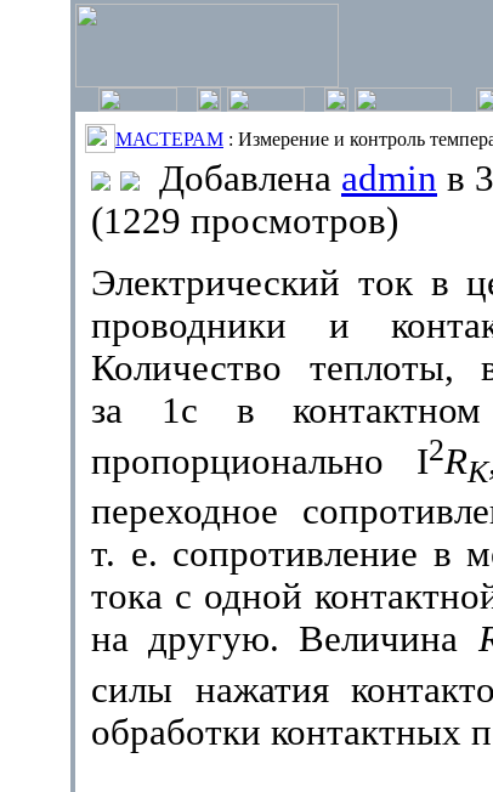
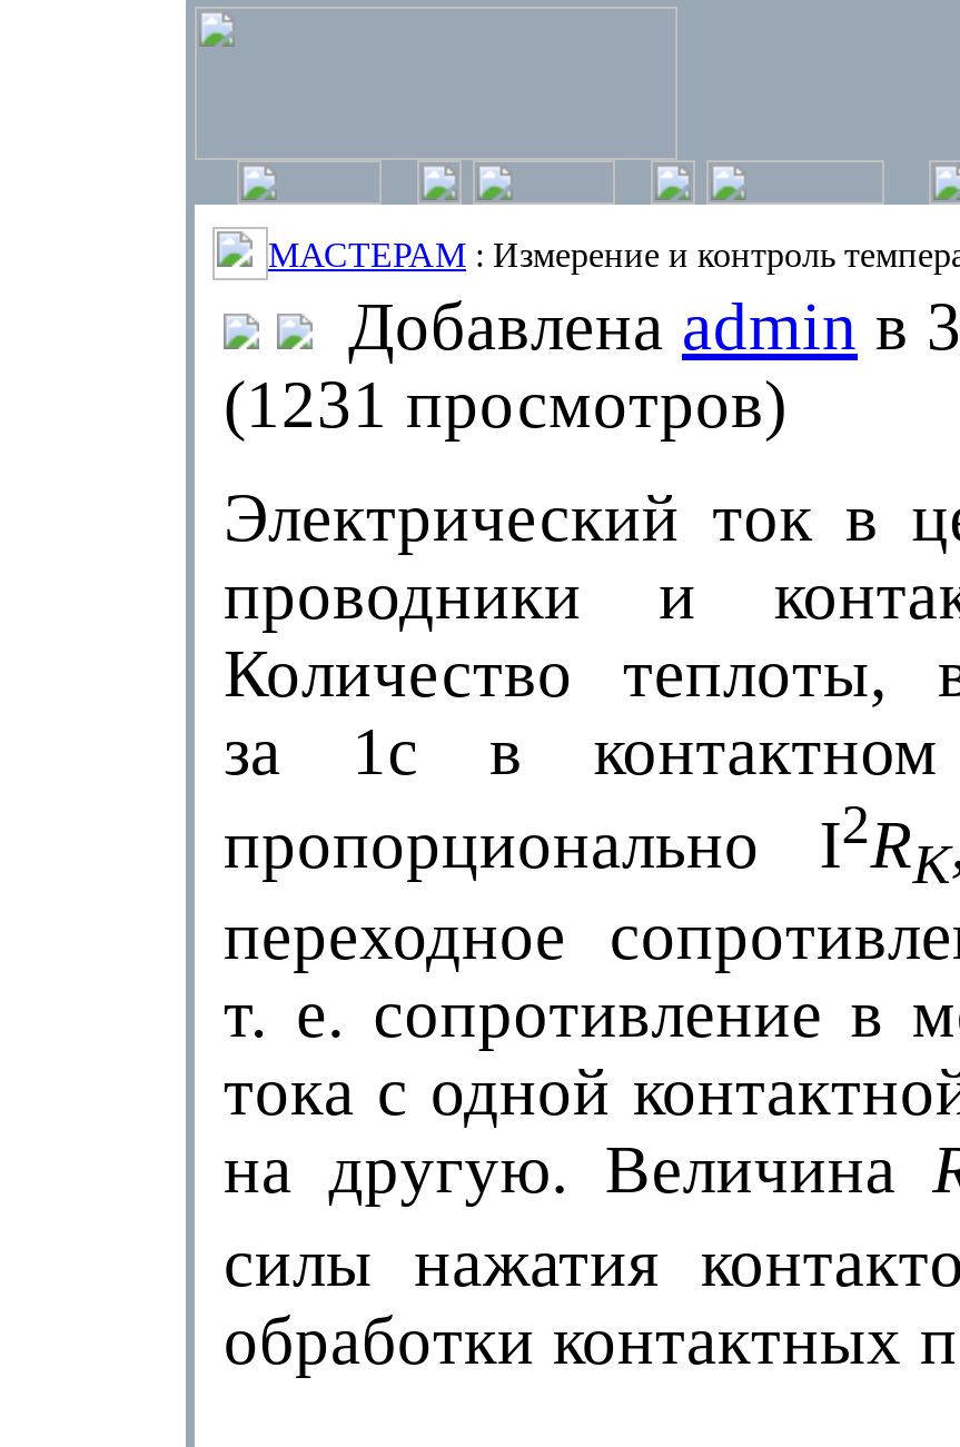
- (1229 просмотров)
+ (1231 просмотров)
